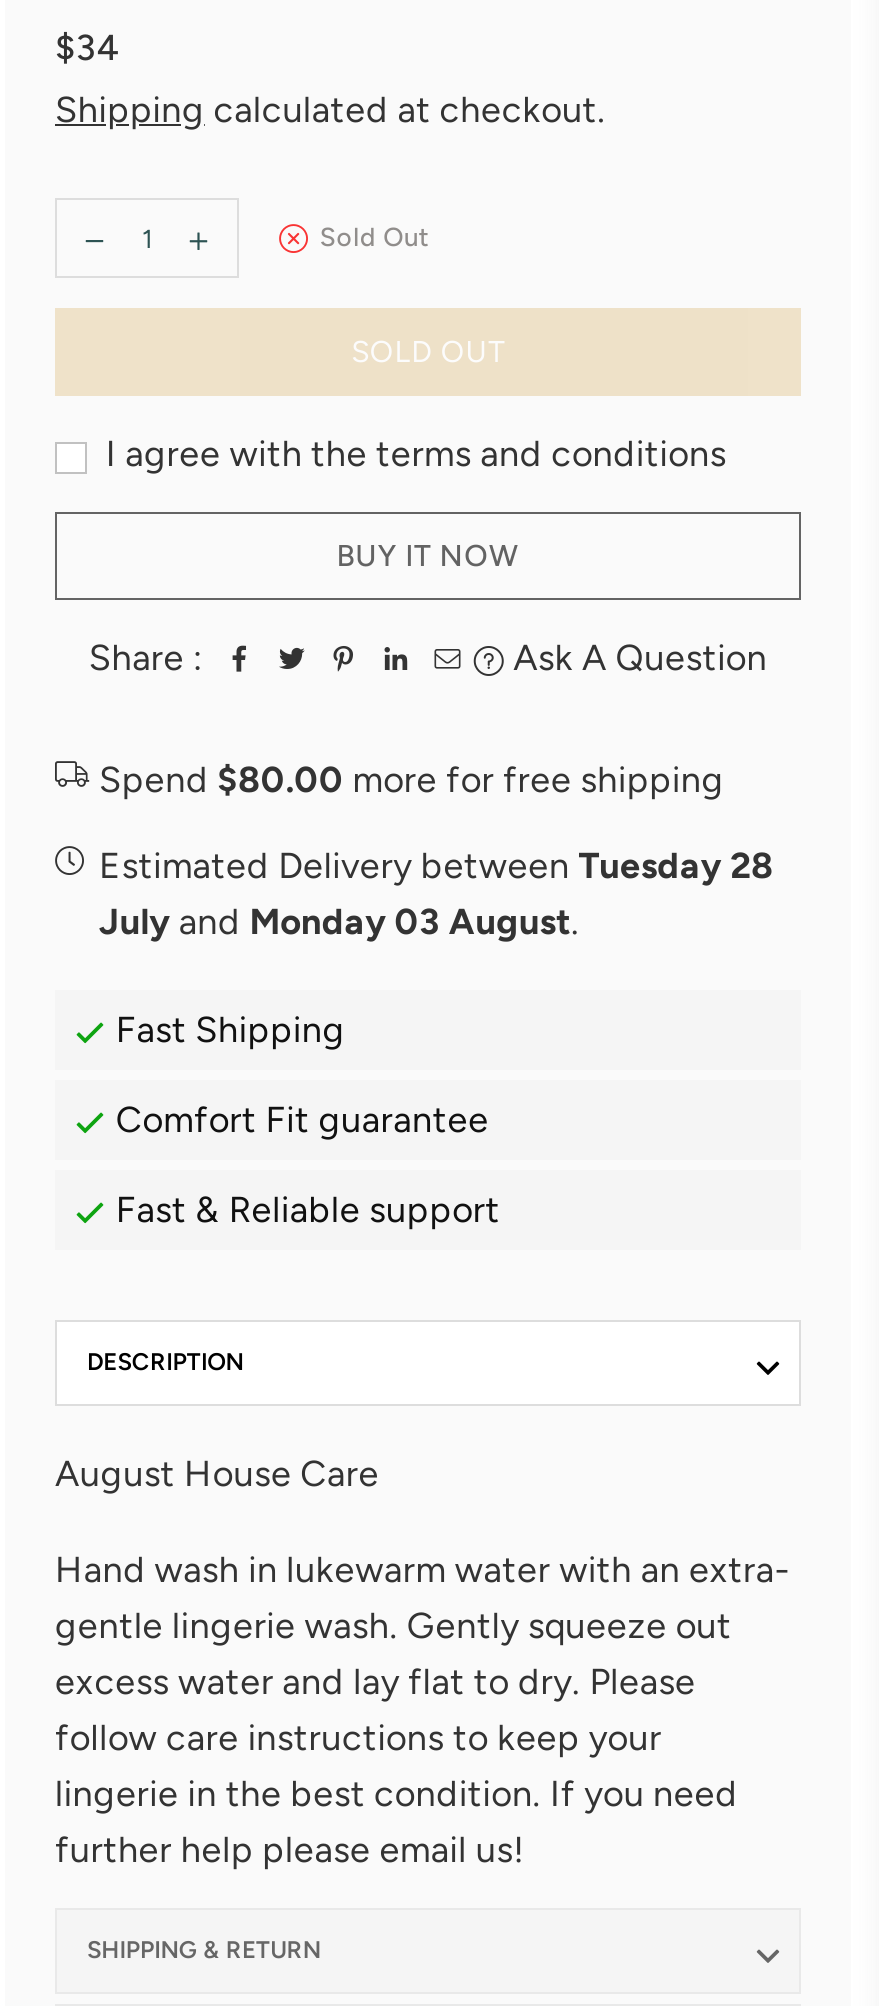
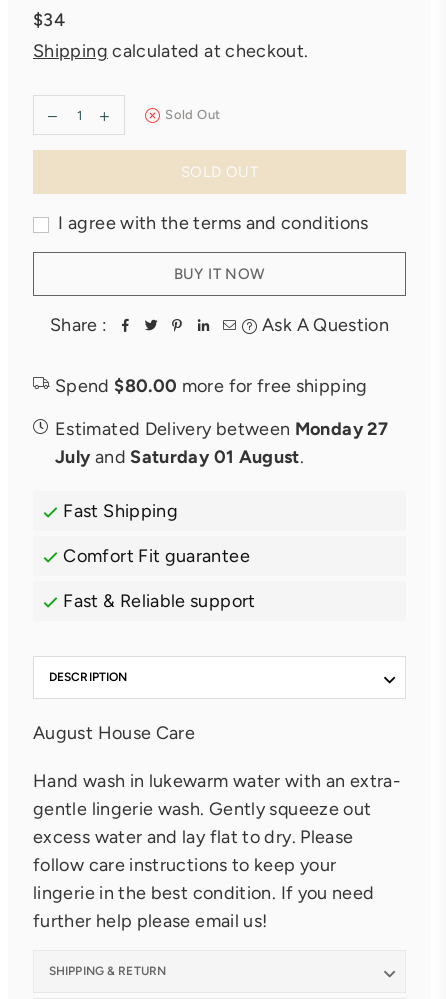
- Estimated Delivery between Tuesday 28
+ Estimated Delivery between Monday 27

- July and Monday 03 August.
+ July and Saturday 01 August.
